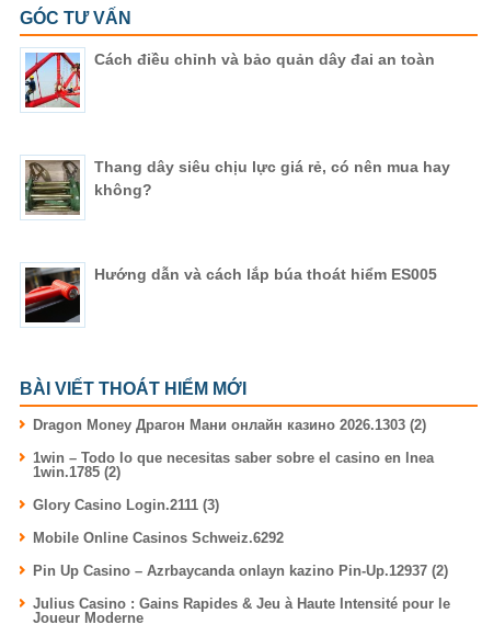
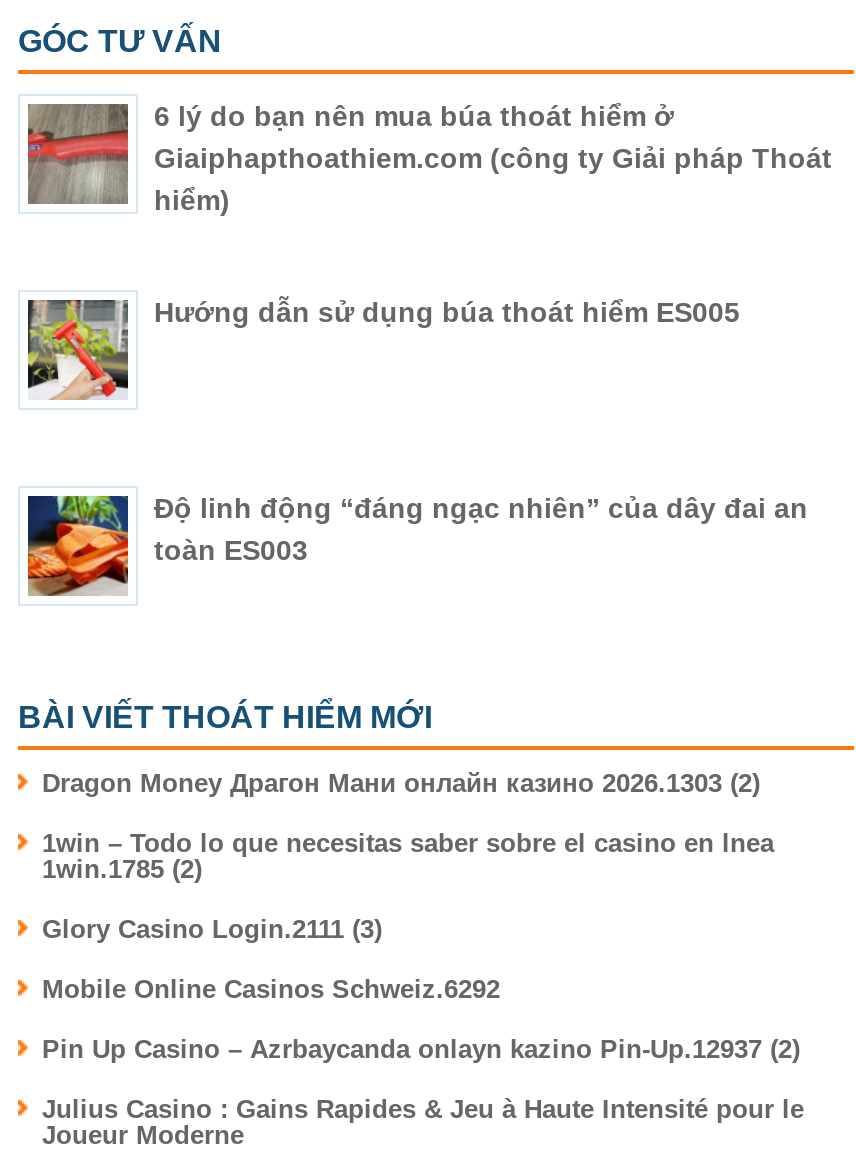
- [image]
- Cách điều chỉnh và bảo quản dây đai an toàn
+ [image]
+ 6 lý do bạn nên mua búa thoát hiểm ở
+ Giaiphapthoathiem.com (công ty Giải pháp Thoát
+ hiểm)

- [image]
- Thang dây siêu chịu lực giá rẻ, có nên mua hay
- không?
+ [image]
+ Hướng dẫn sử dụng búa thoát hiểm ES005

- [image]
- Hướng dẫn và cách lắp búa thoát hiểm ES005
+ [image]
+ Độ linh động “đáng ngạc nhiên” của dây đai an
+ toàn ES003
